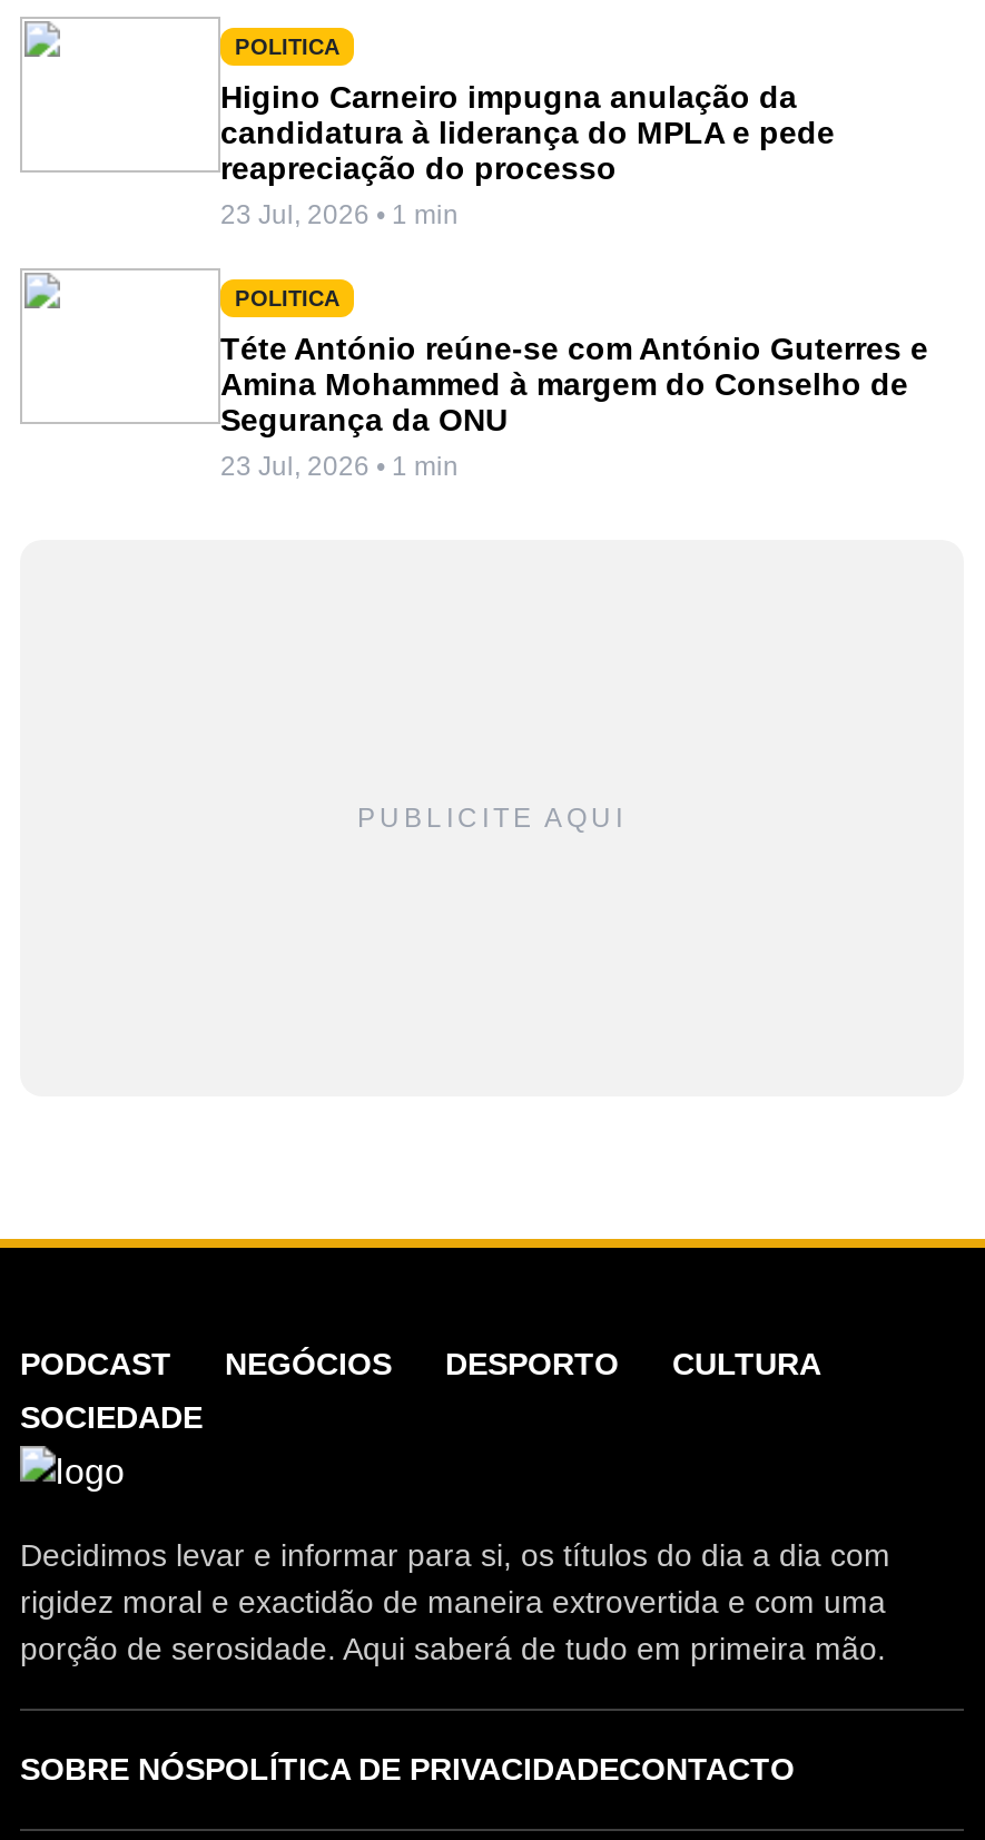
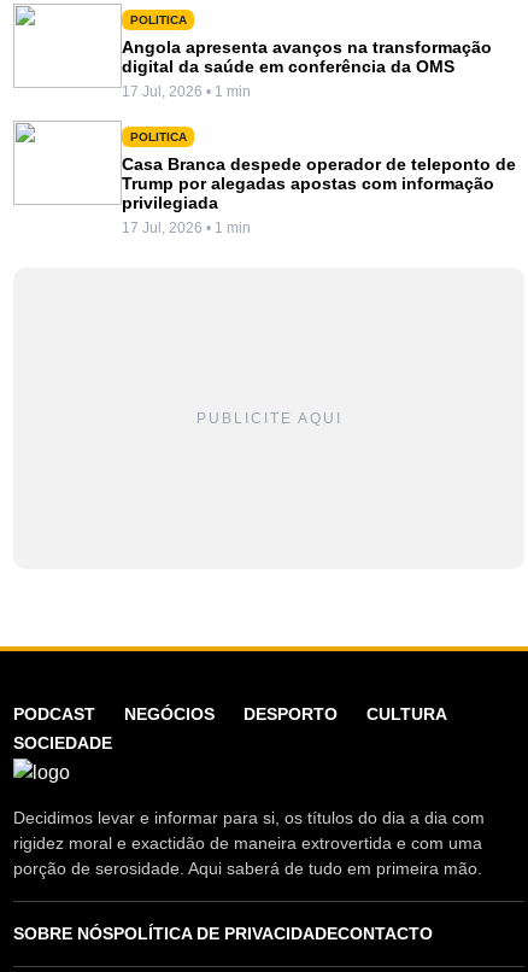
- Higino Carneiro impugna anulação da
- candidatura à liderança do MPLA e pede
- reapreciação do processo
- 23 Jul, 2026 • 1 min
+ Angola apresenta avanços na transformação
+ digital da saúde em conferência da OMS
+ 17 Jul, 2026 • 1 min

- Téte António reúne-se com António Guterres e
- Amina Mohammed à margem do Conselho de
- Segurança da ONU
- 23 Jul, 2026 • 1 min
+ Casa Branca despede operador de teleponto de
+ Trump por alegadas apostas com informação
+ privilegiada
+ 17 Jul, 2026 • 1 min
